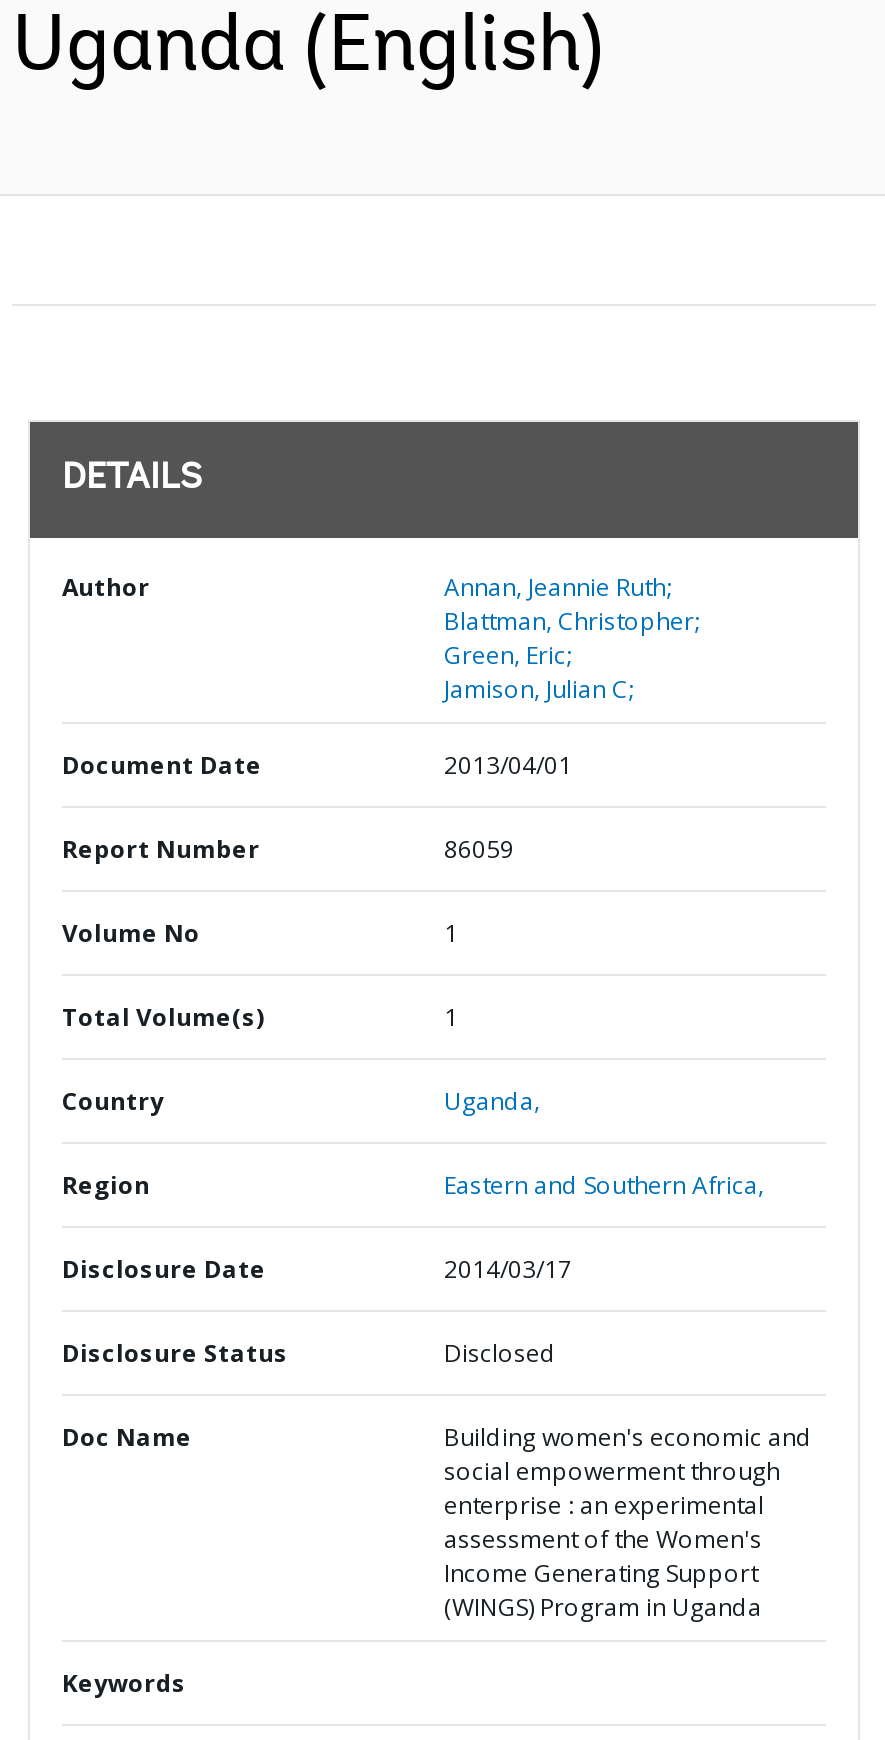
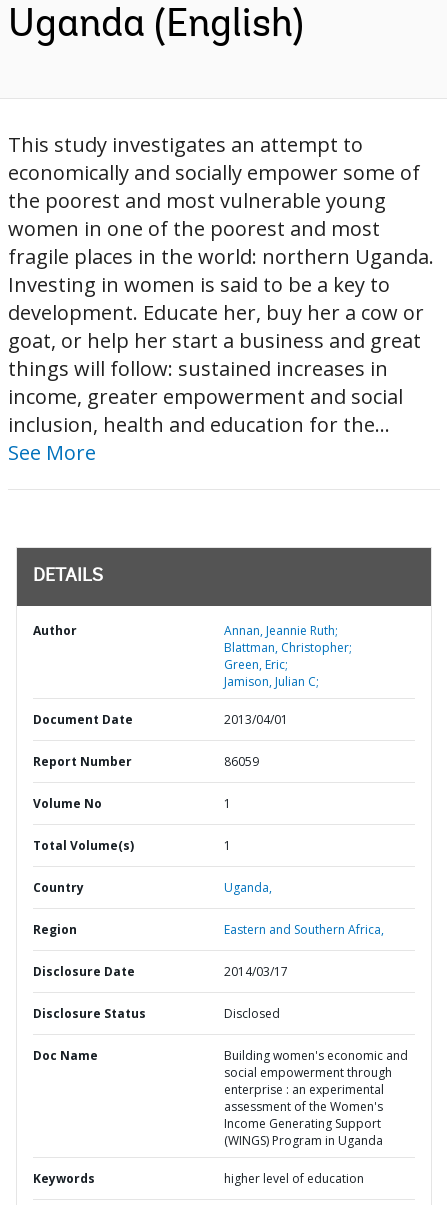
+ This study investigates an attempt to
+ economically and socially empower some of
+ the poorest and most vulnerable young
+ women in one of the poorest and most
+ fragile places in the world: northern Uganda.
+ Investing in women is said to be a key to
+ development. Educate her, buy her a cow or
+ goat, or help her start a business and great
+ things will follow: sustained increases in
+ income, greater empowerment and social
+ inclusion, health and education for the...
+ See More

+ higher level of education
